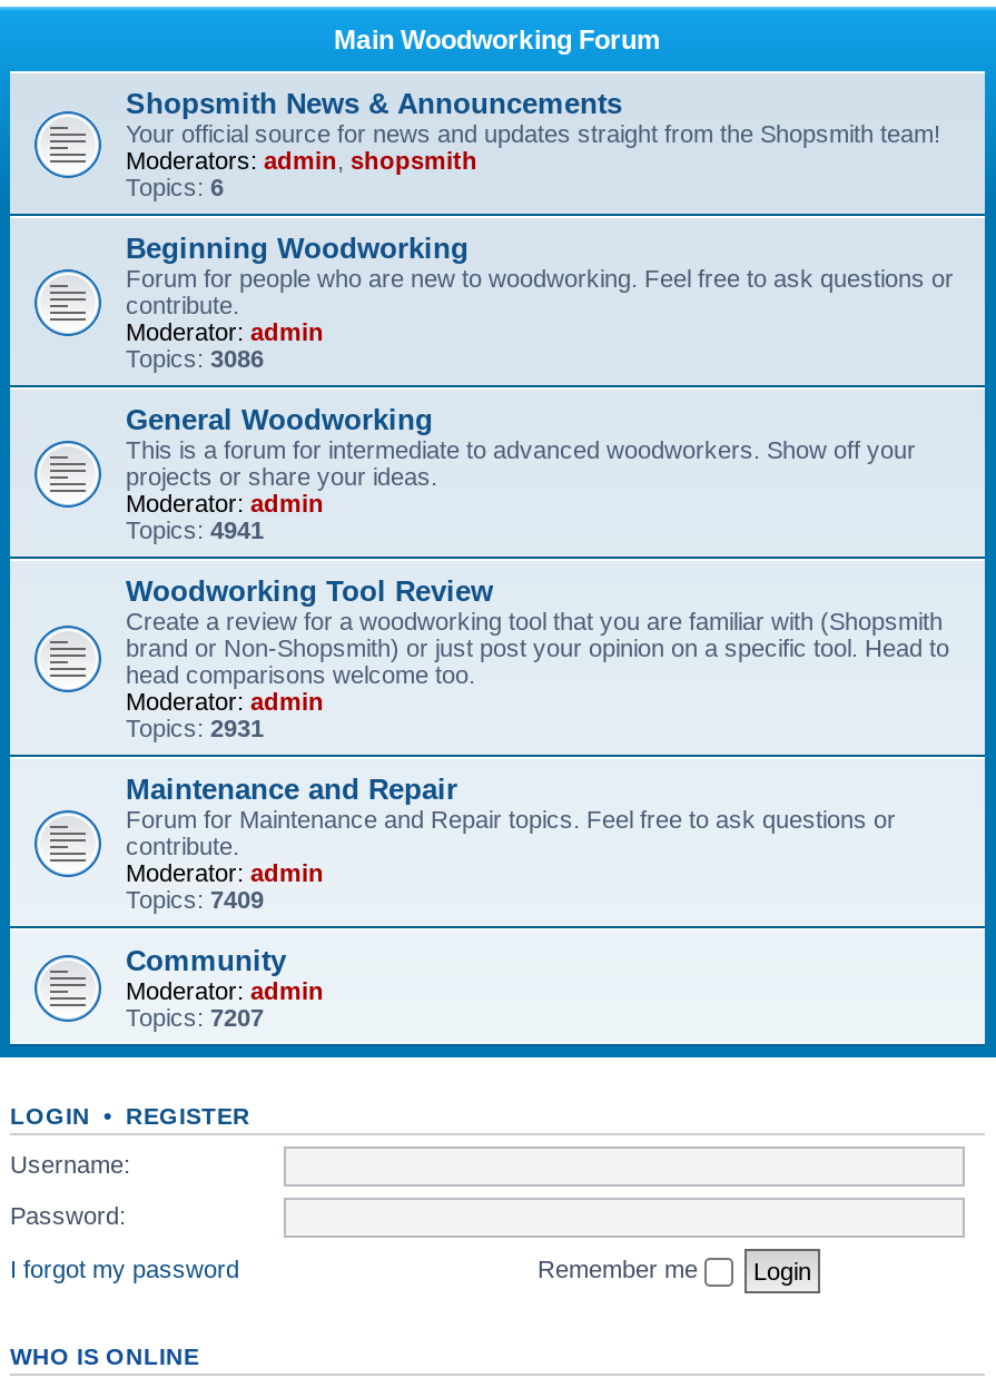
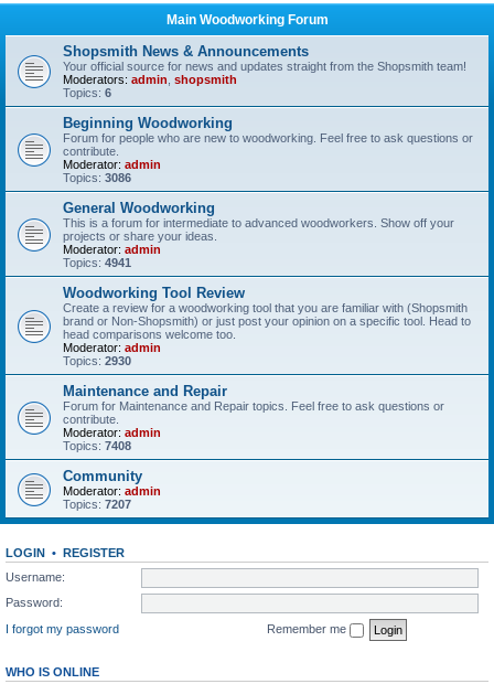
- Topics: 2931
+ Topics: 2930

- Topics: 7409
+ Topics: 7408
